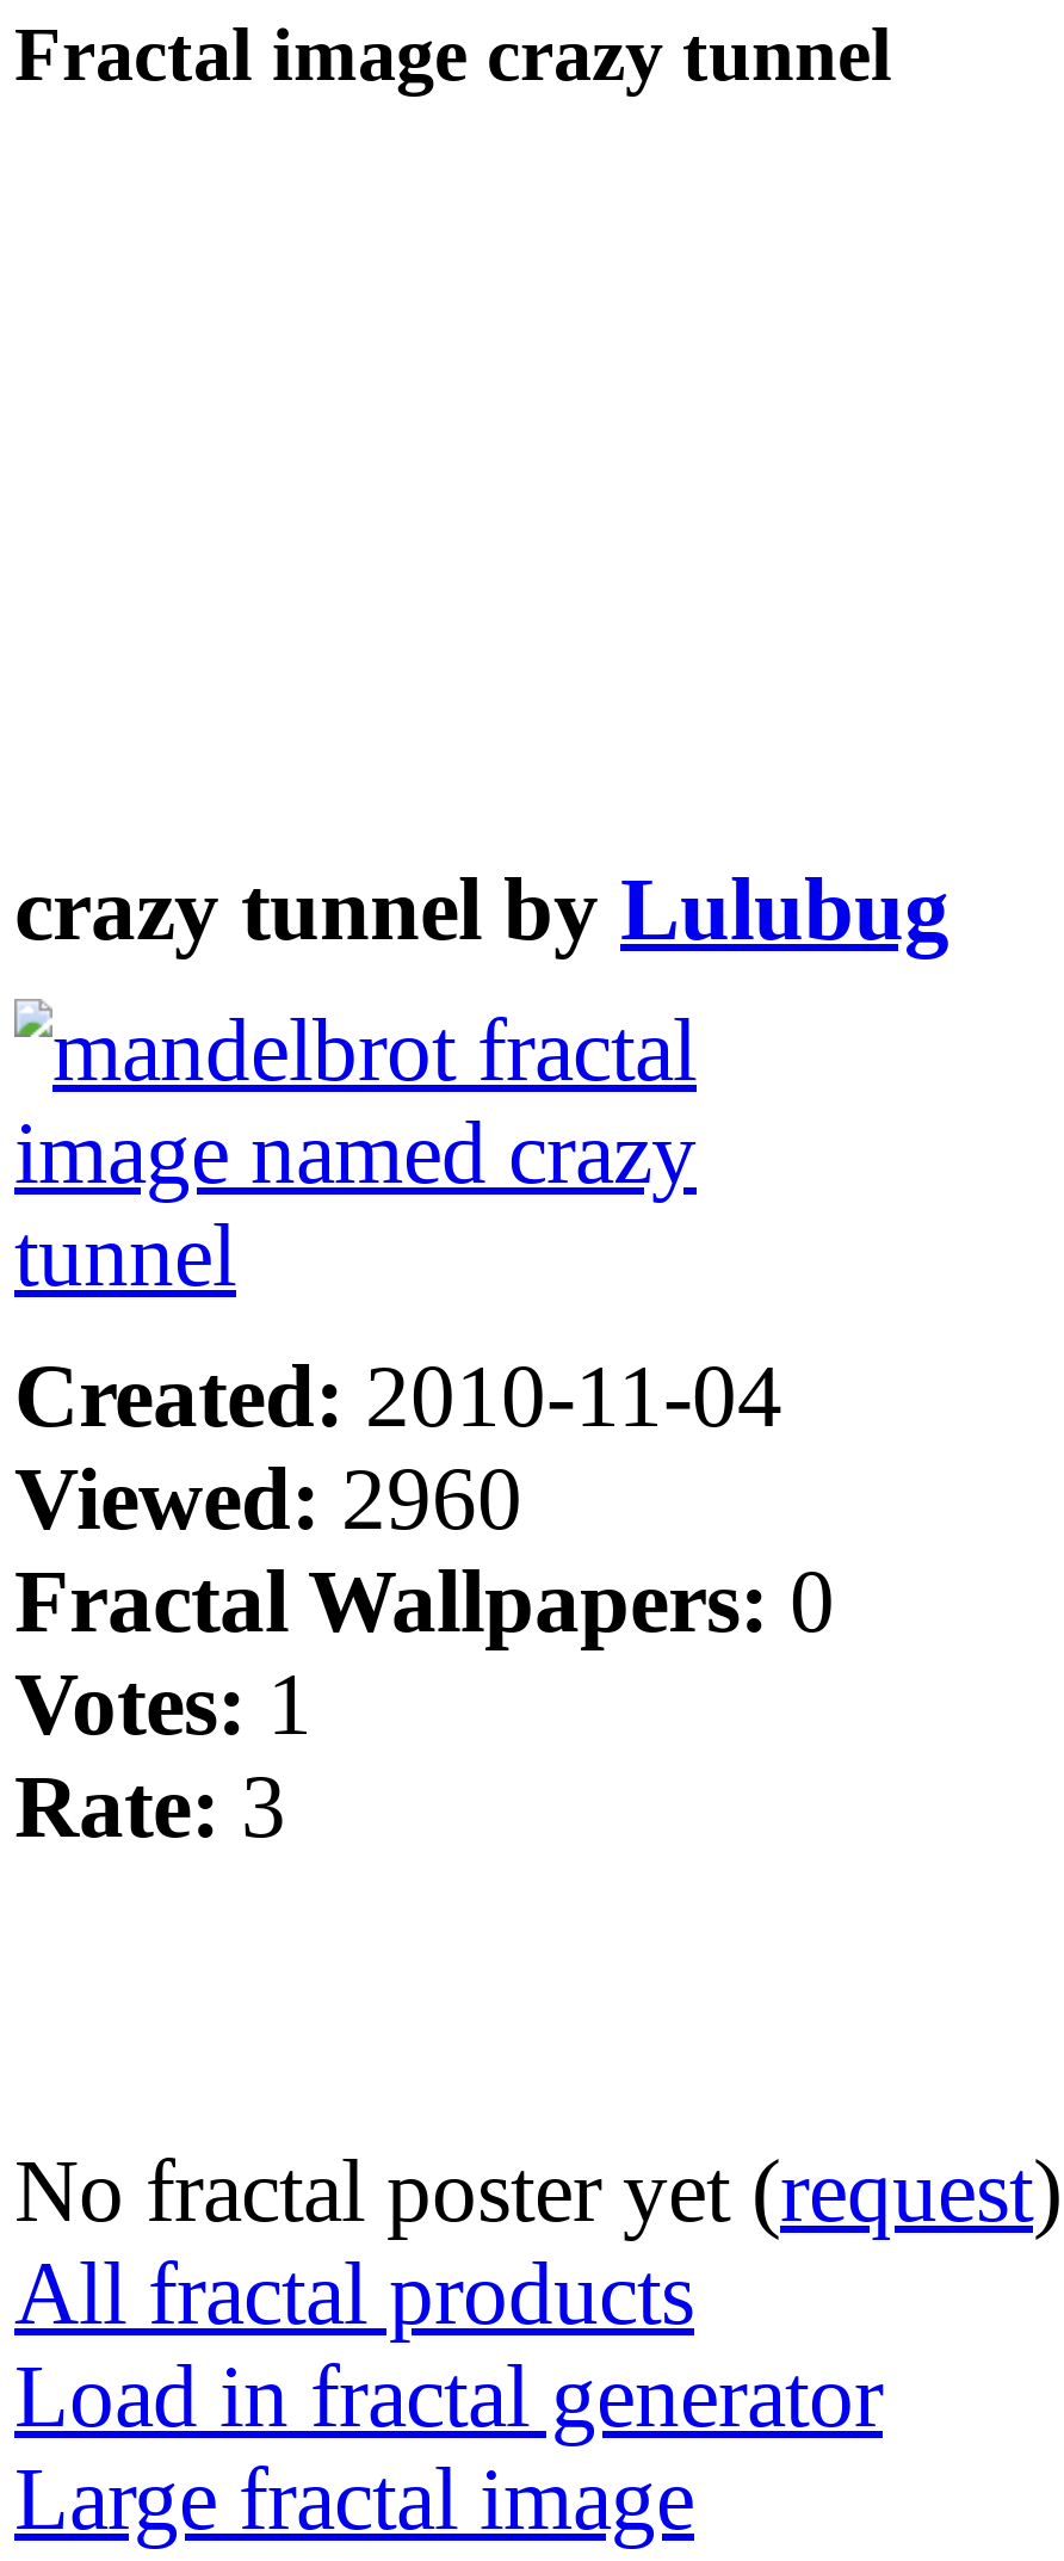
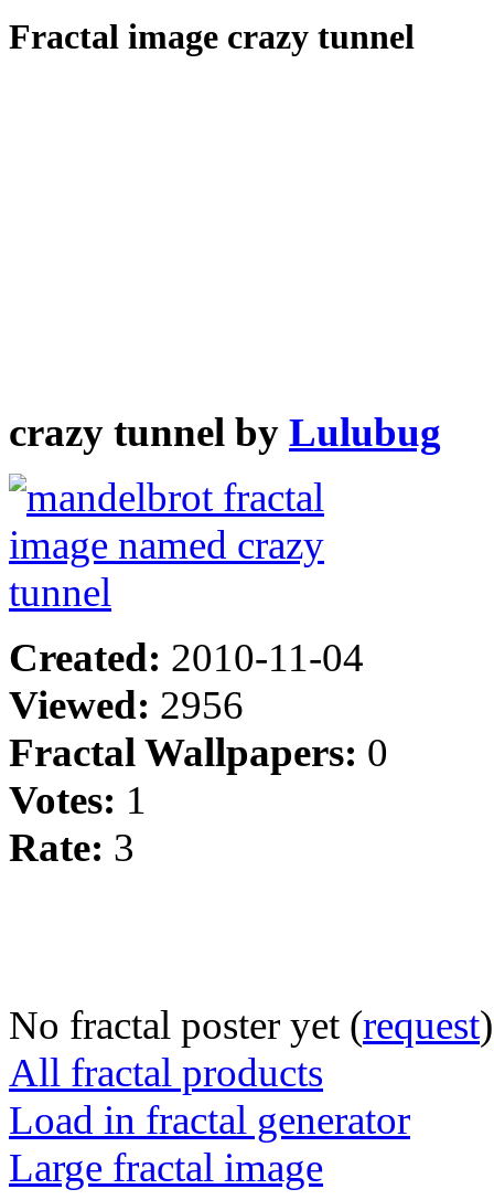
- Viewed: 2960
+ Viewed: 2956
